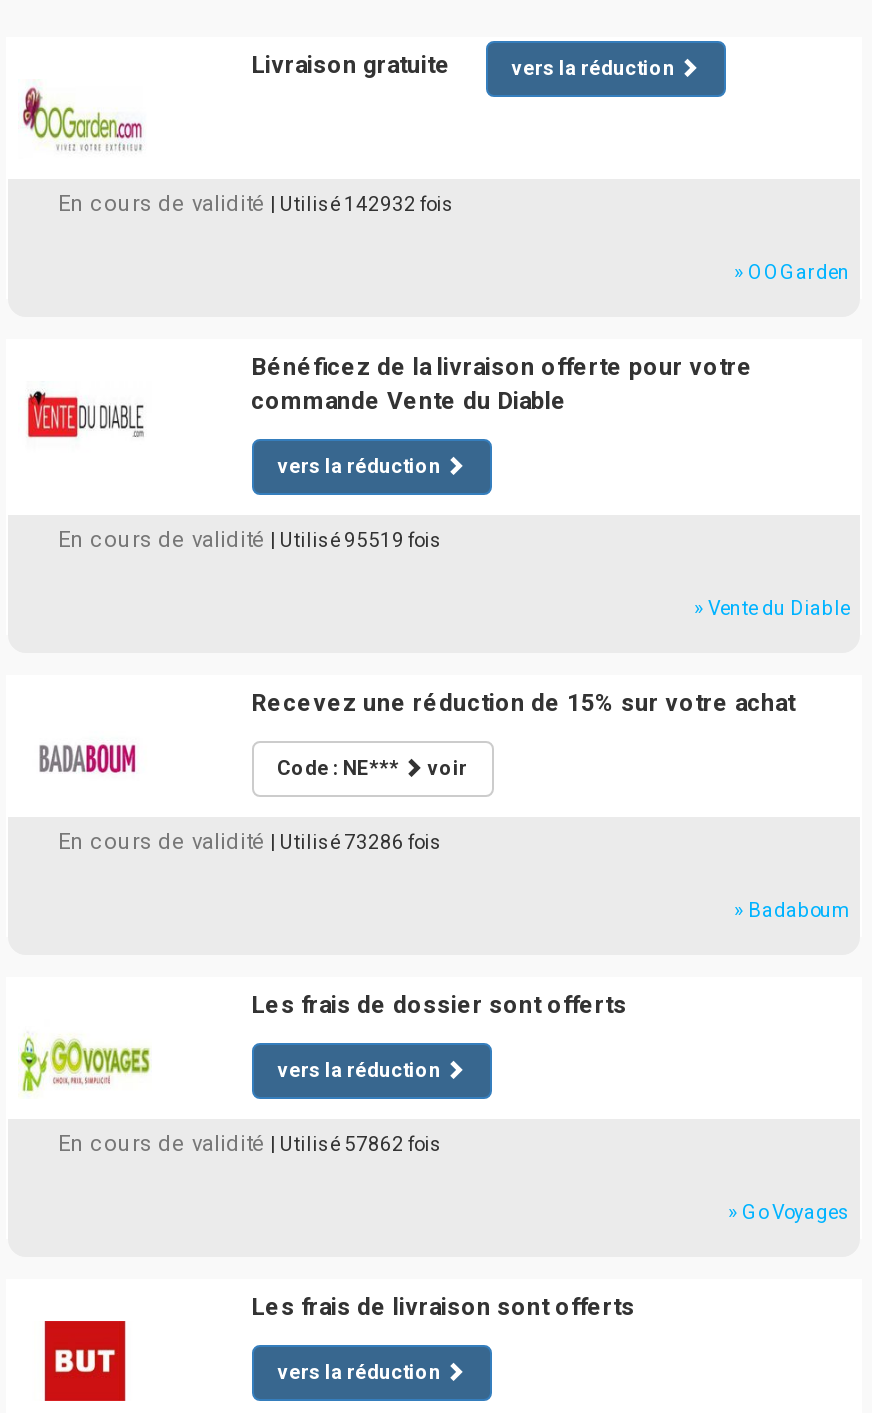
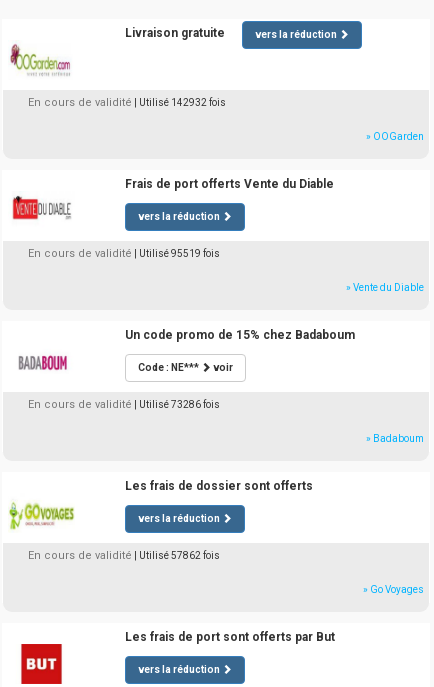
- Bénéficez de la livraison offerte pour votre
- commande Vente du Diable
+ Frais de port offerts Vente du Diable

- Recevez une réduction de 15% sur votre achat
+ Un code promo de 15% chez Badaboum

- Les frais de livraison sont offerts
+ Les frais de port sont offerts par But
